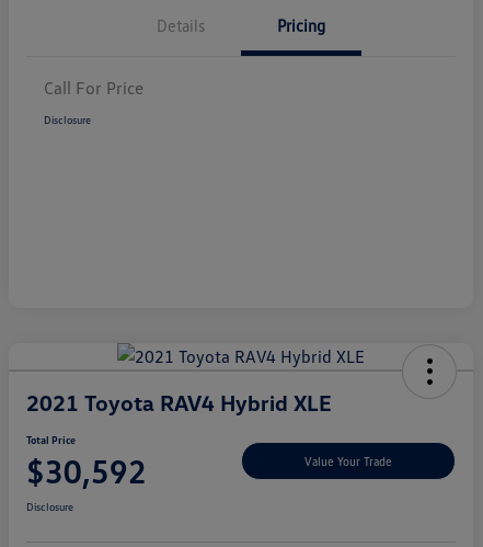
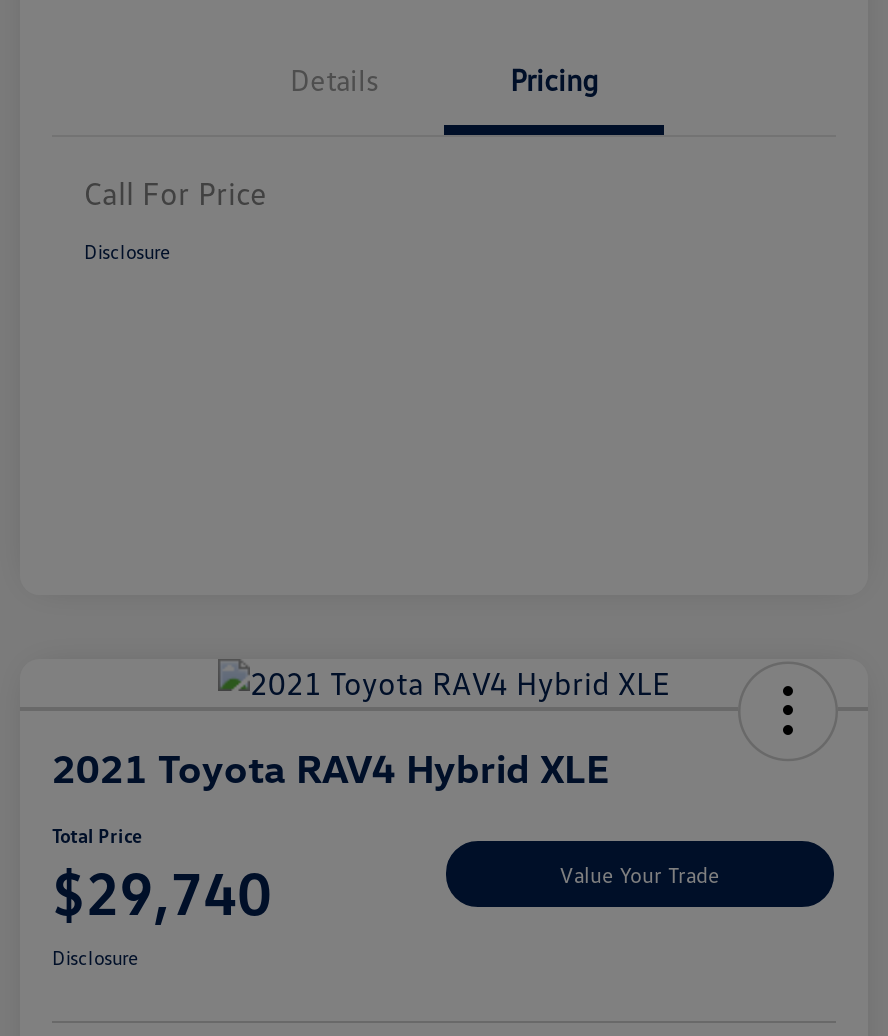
- $30,592
+ $29,740
